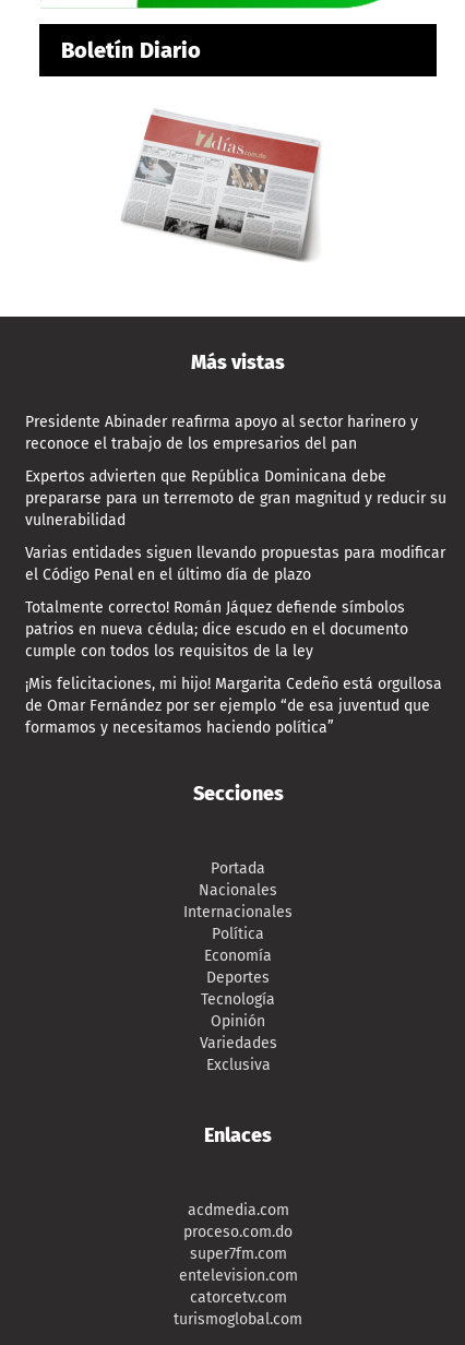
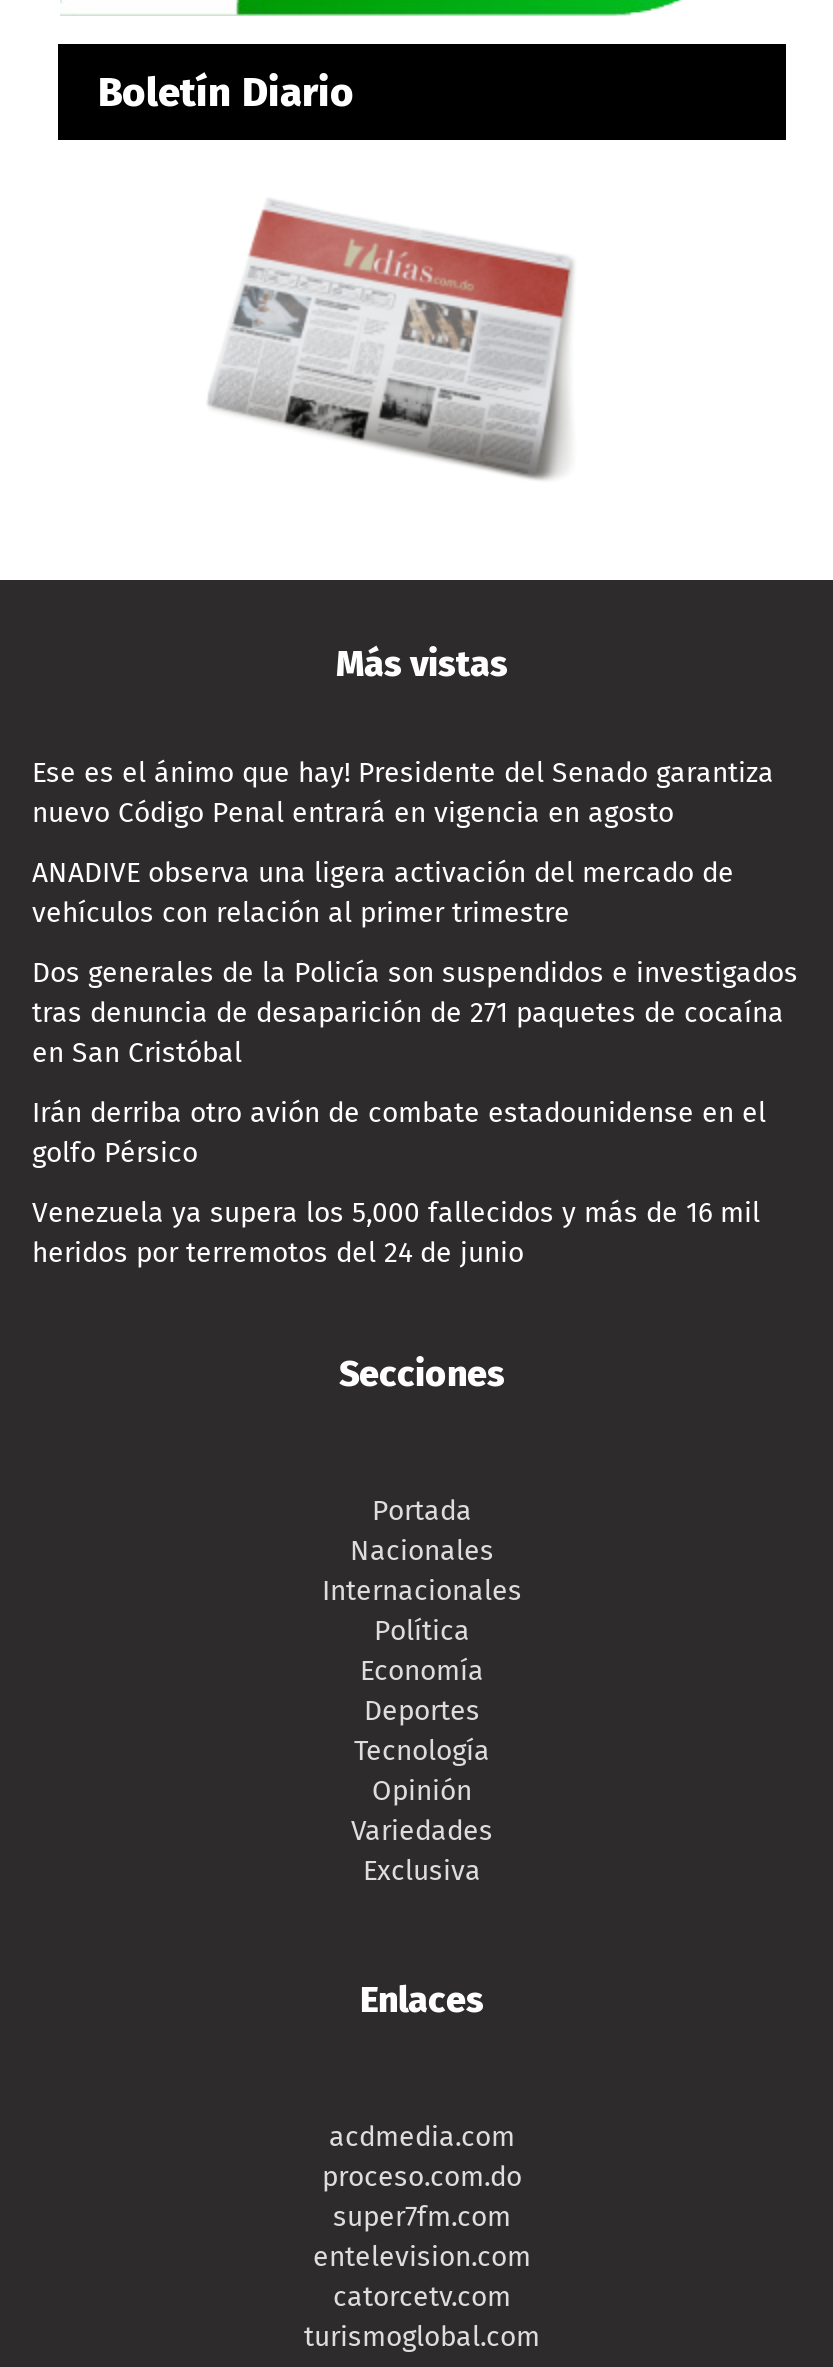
- Presidente Abinader reafirma apoyo al sector harinero y
- reconoce el trabajo de los empresarios del pan
+ Ese es el ánimo que hay! Presidente del Senado garantiza
+ nuevo Código Penal entrará en vigencia en agosto

- Expertos advierten que República Dominicana debe
- prepararse para un terremoto de gran magnitud y reducir su
- vulnerabilidad
+ ANADIVE observa una ligera activación del mercado de
+ vehículos con relación al primer trimestre

- Varias entidades siguen llevando propuestas para modificar
- el Código Penal en el último día de plazo
+ Dos generales de la Policía son suspendidos e investigados
+ tras denuncia de desaparición de 271 paquetes de cocaína
+ en San Cristóbal

- Totalmente correcto! Román Jáquez defiende símbolos
- patrios en nueva cédula; dice escudo en el documento
- cumple con todos los requisitos de la ley
+ Irán derriba otro avión de combate estadounidense en el
+ golfo Pérsico

- ¡Mis felicitaciones, mi hijo! Margarita Cedeño está orgullosa
- de Omar Fernández por ser ejemplo “de esa juventud que
- formamos y necesitamos haciendo política”
+ Venezuela ya supera los 5,000 fallecidos y más de 16 mil
+ heridos por terremotos del 24 de junio
